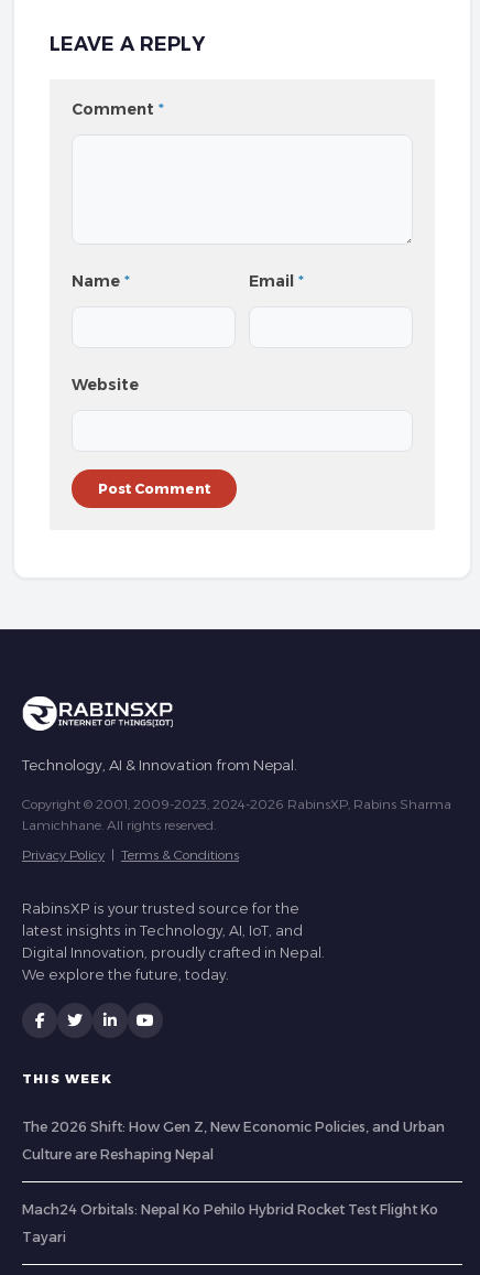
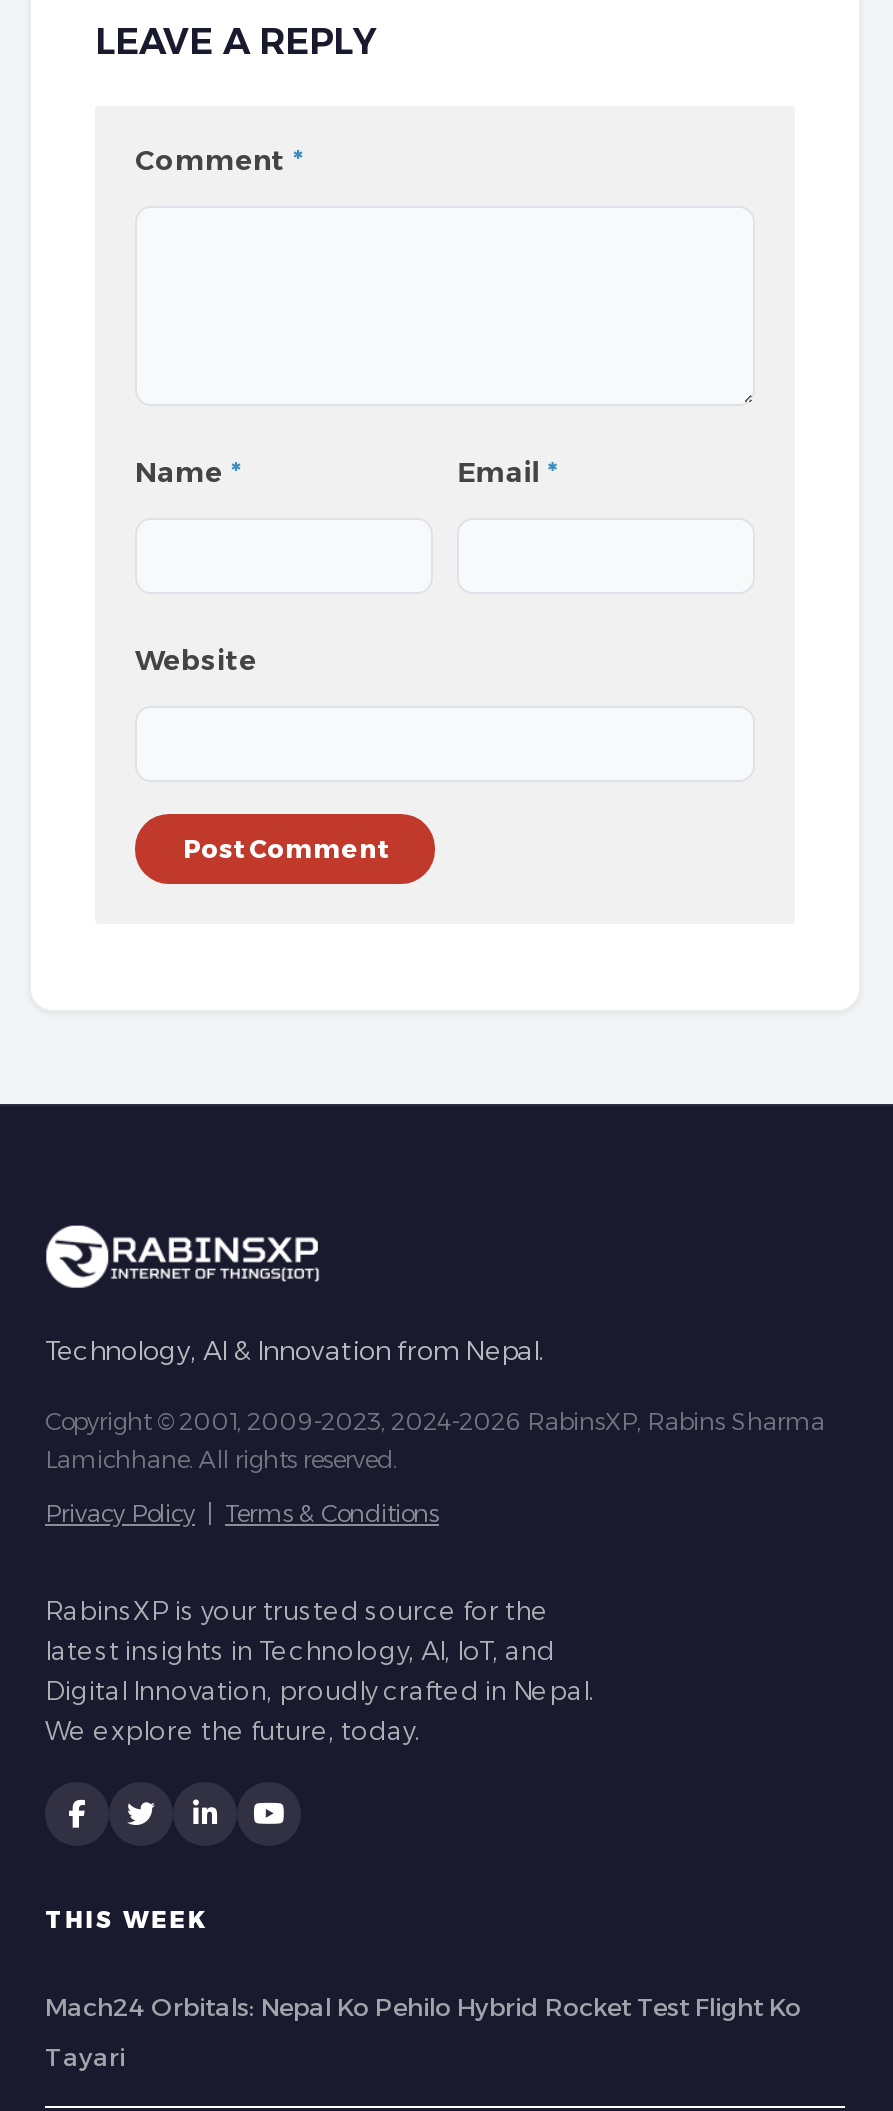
- The 2026 Shift: How Gen Z, New Economic Policies, and Urban
- Culture are Reshaping Nepal
